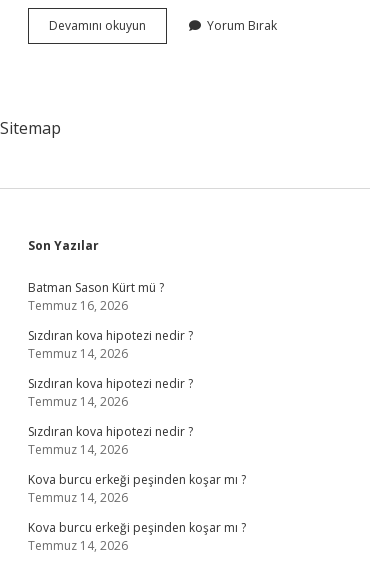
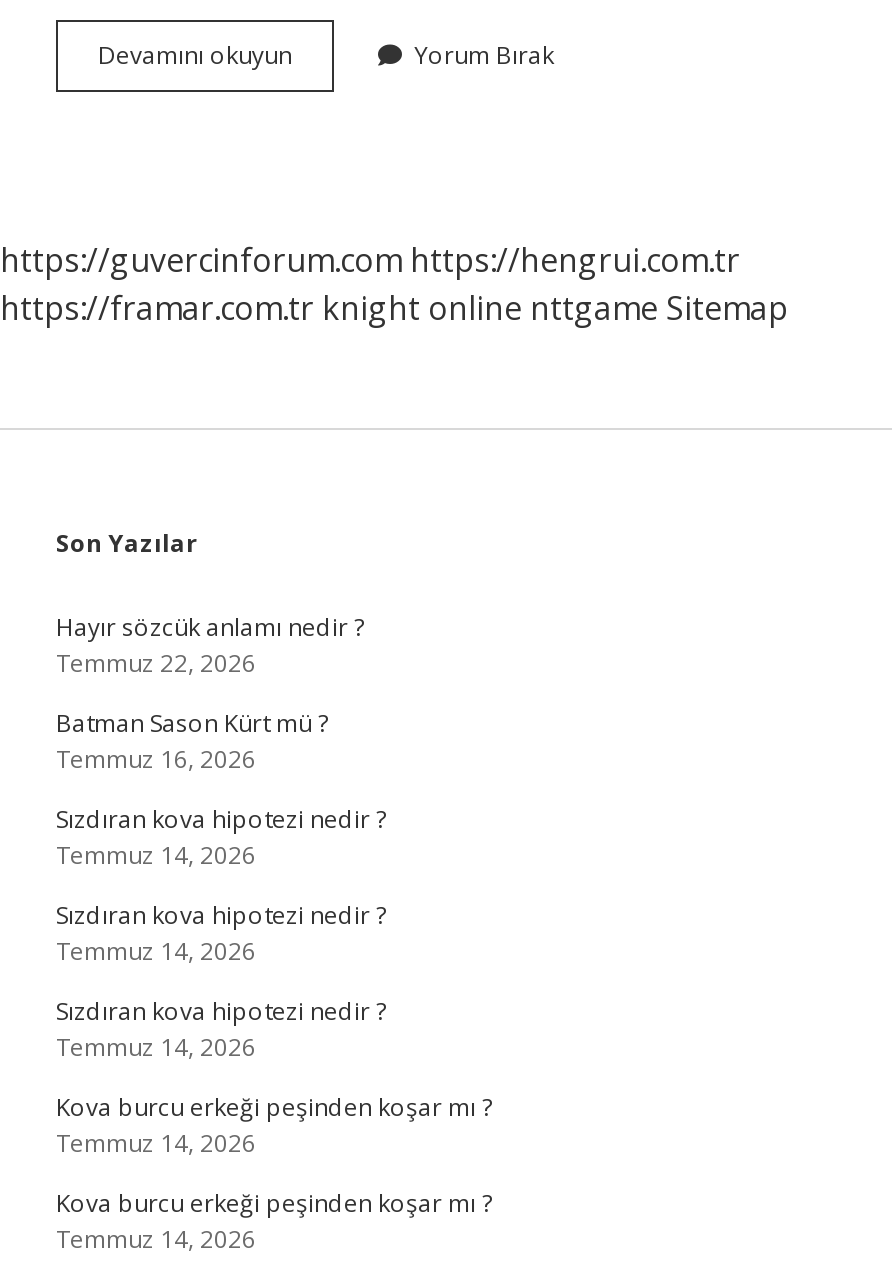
- Sitemap
+ https://guvercinforum.com https://hengrui.com.tr
+ https://framar.com.tr knight online nttgame Sitemap

+ Hayır sözcük anlamı nedir ?
+ Temmuz 22, 2026
